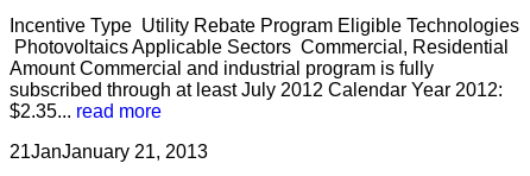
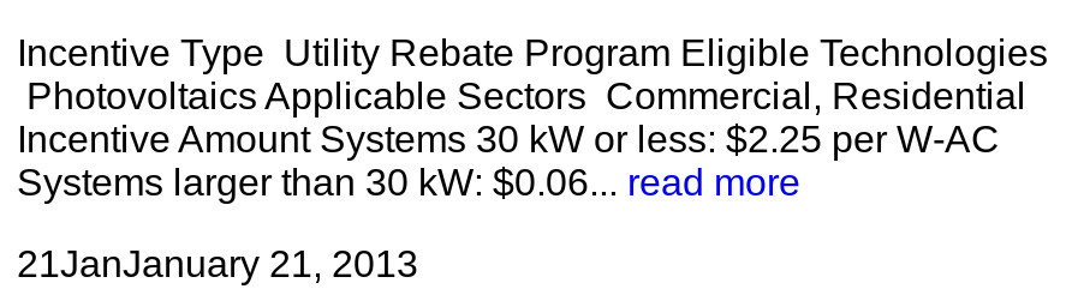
- Amount Commercial and industrial program is fully
- subscribed through at least July 2012 Calendar Year 2012:
- $2.35... read more
+ Incentive Amount Systems 30 kW or less: $2.25 per W-AC
+ Systems larger than 30 kW: $0.06... read more
